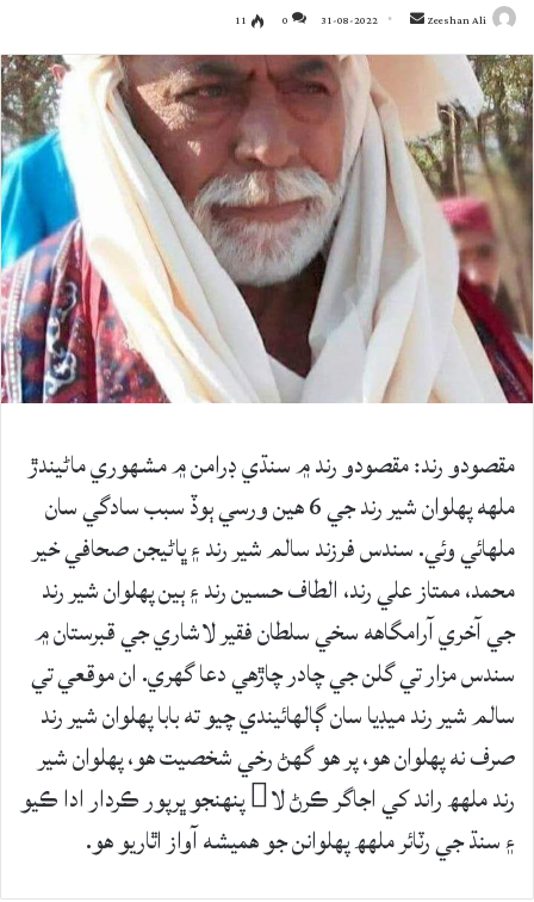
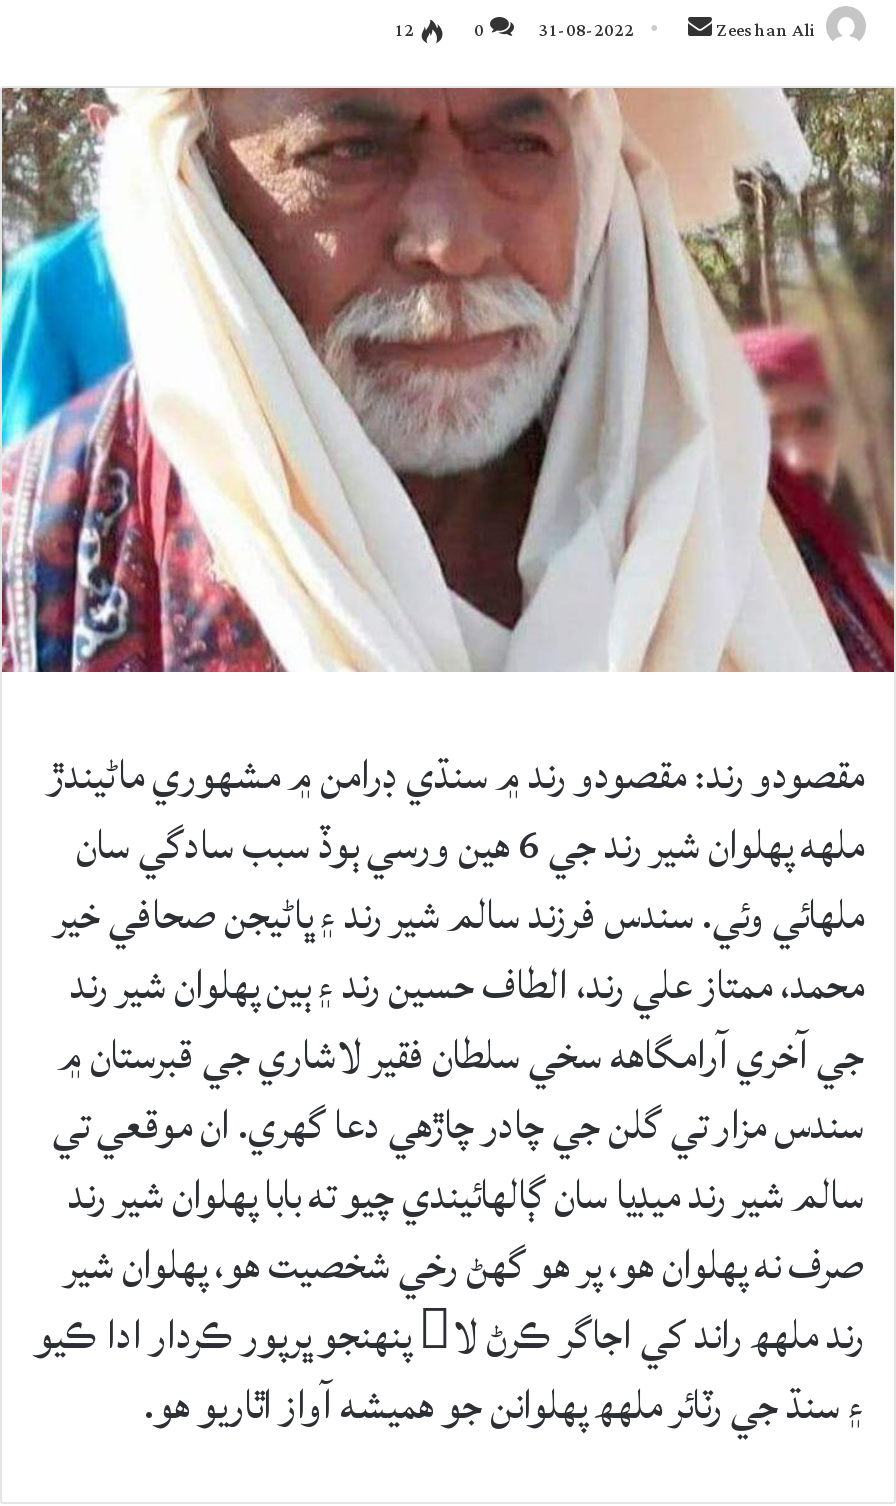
- 11
+ 12
